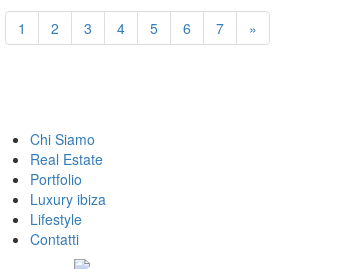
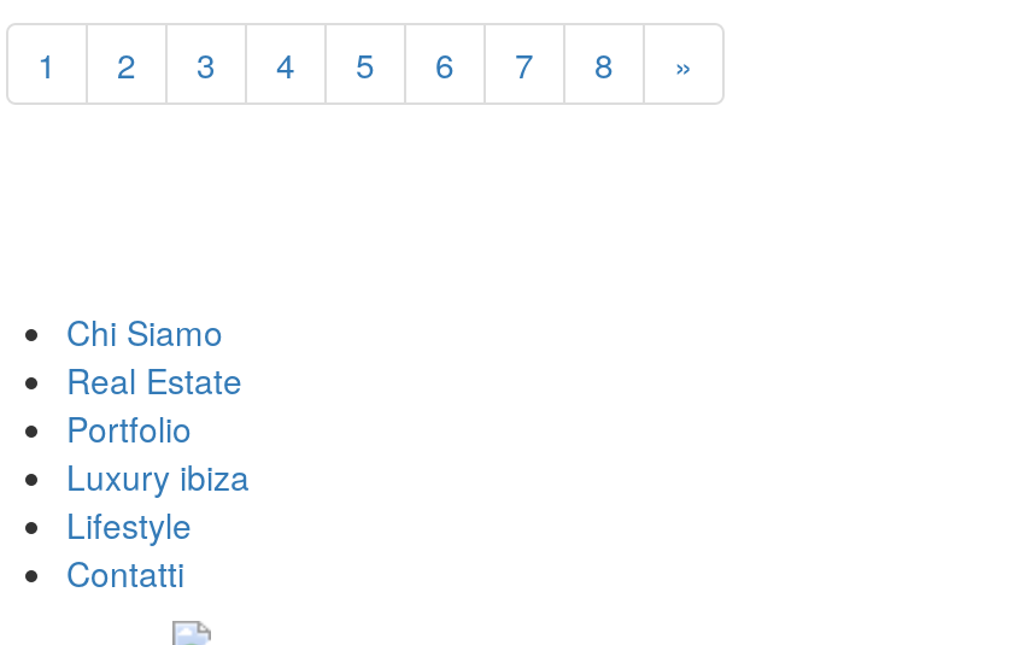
+ 8
